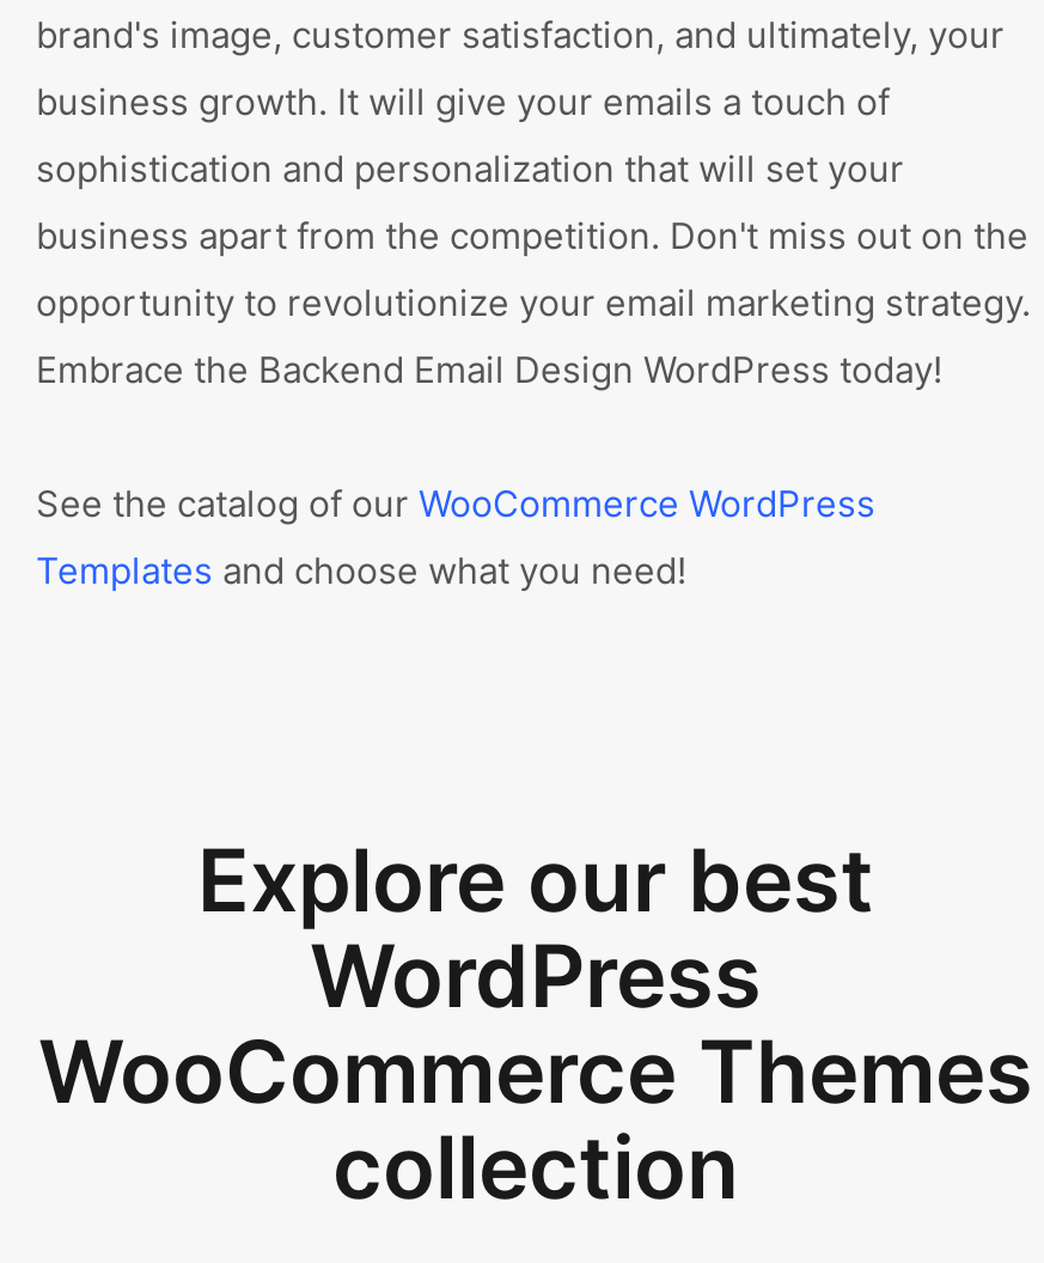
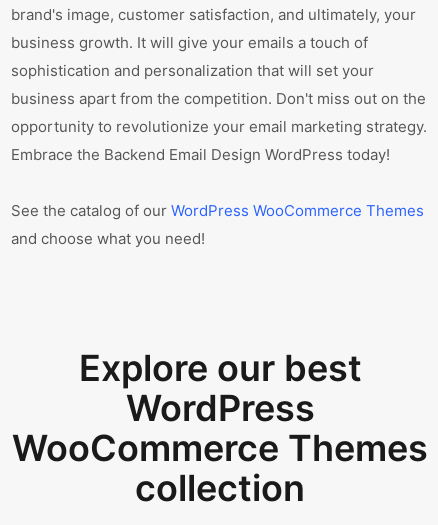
- See the catalog of our WooCommerce WordPress
+ See the catalog of our WordPress WooCommerce Themes

- Templates and choose what you need!
+ and choose what you need!
